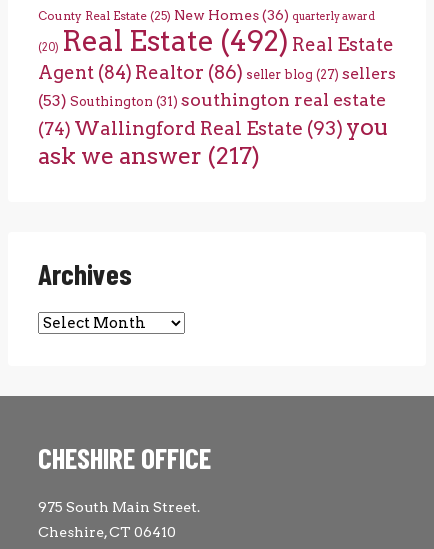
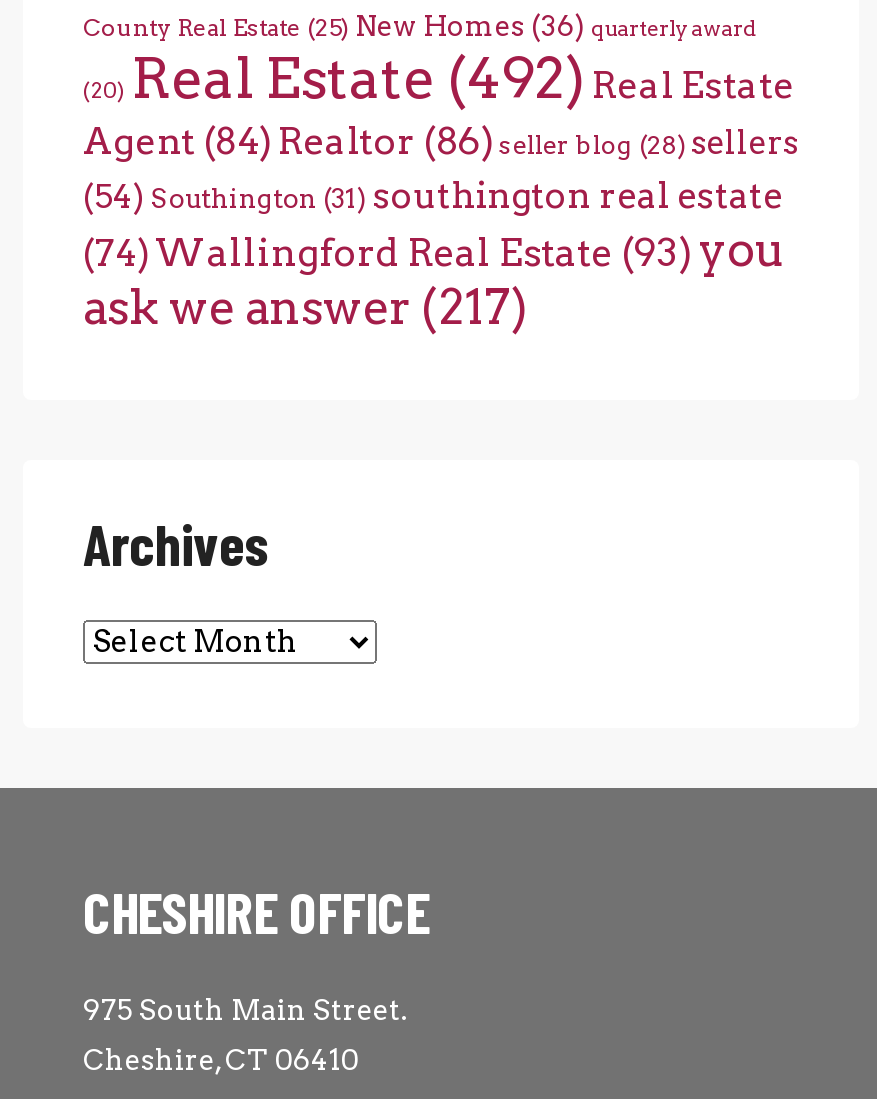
- Agent (84) Realtor (86) seller blog (27) sellers
+ Agent (84) Realtor (86) seller blog (28) sellers

- (53) Southington (31) southington real estate
+ (54) Southington (31) southington real estate
